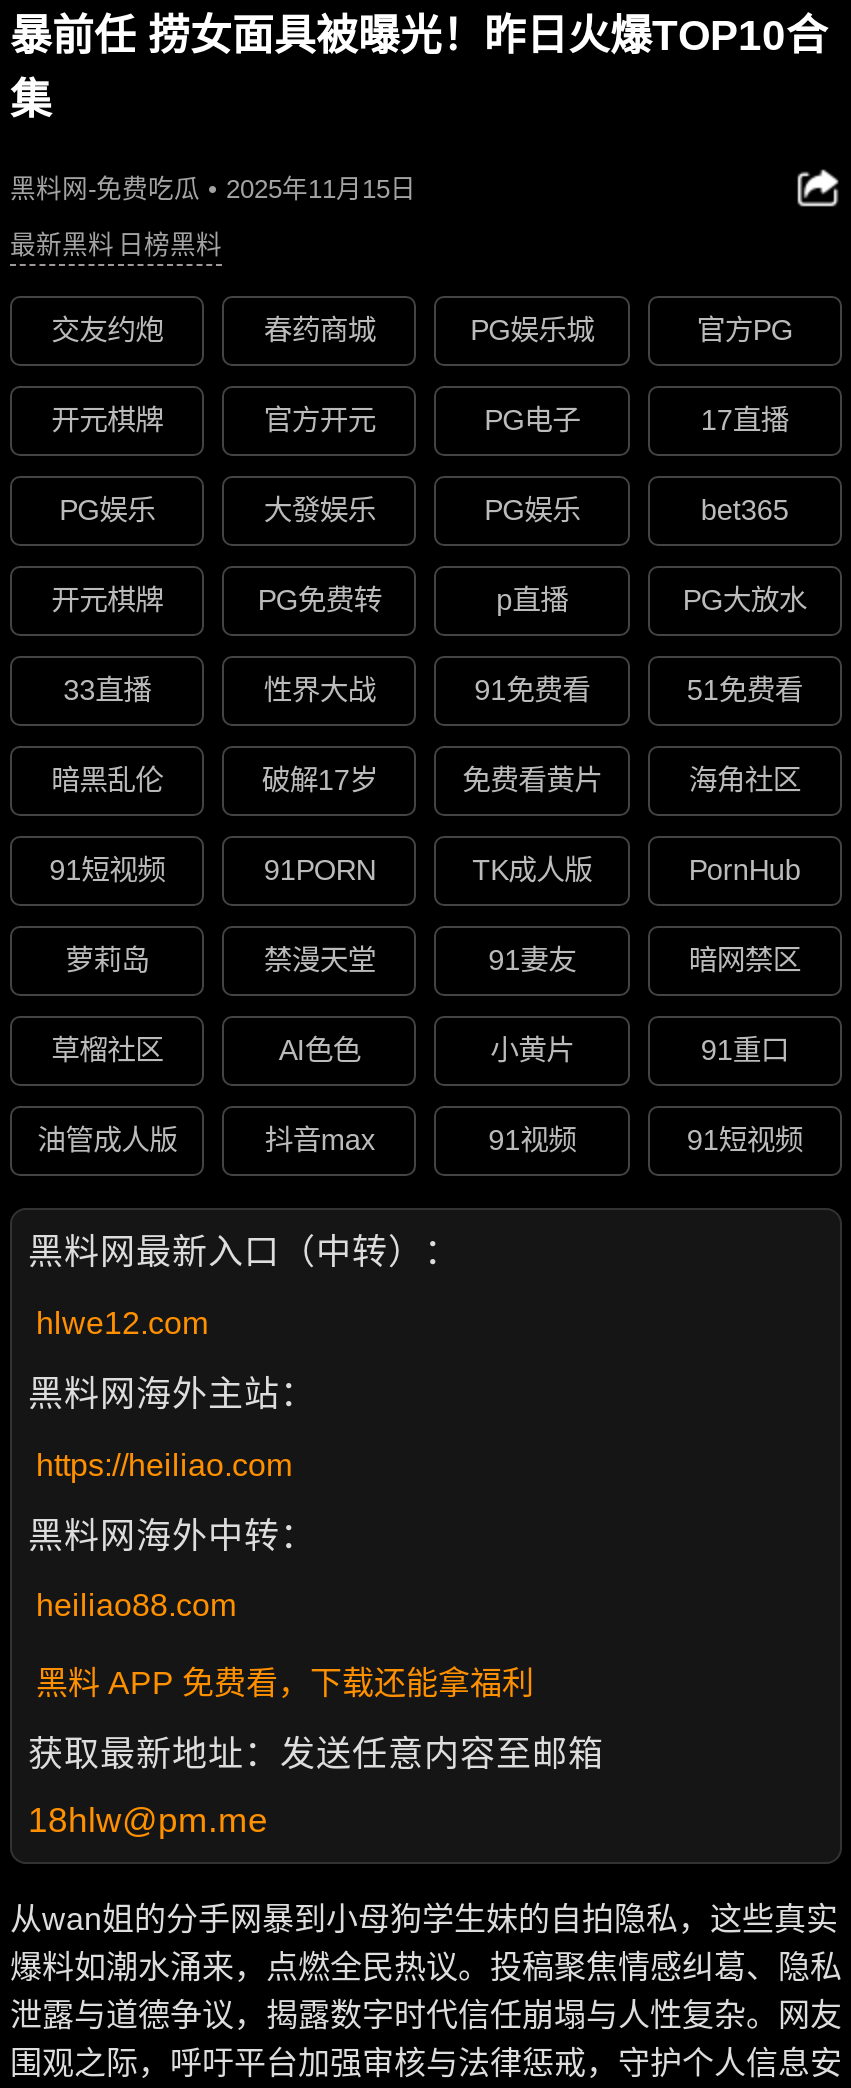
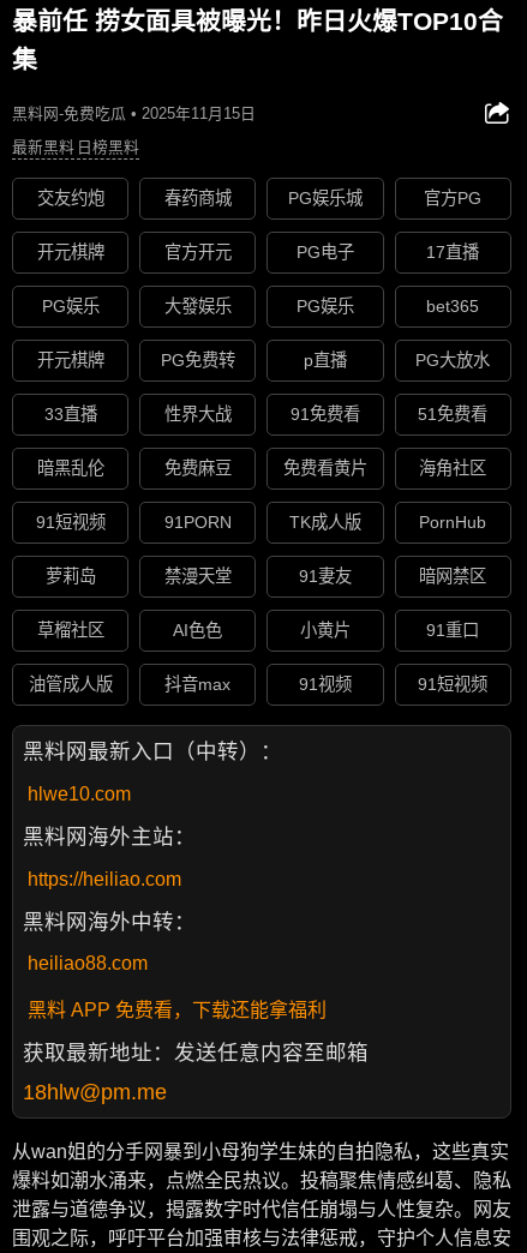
- 破解17岁
+ 免费麻豆

- hlwe12.com
+ hlwe10.com
